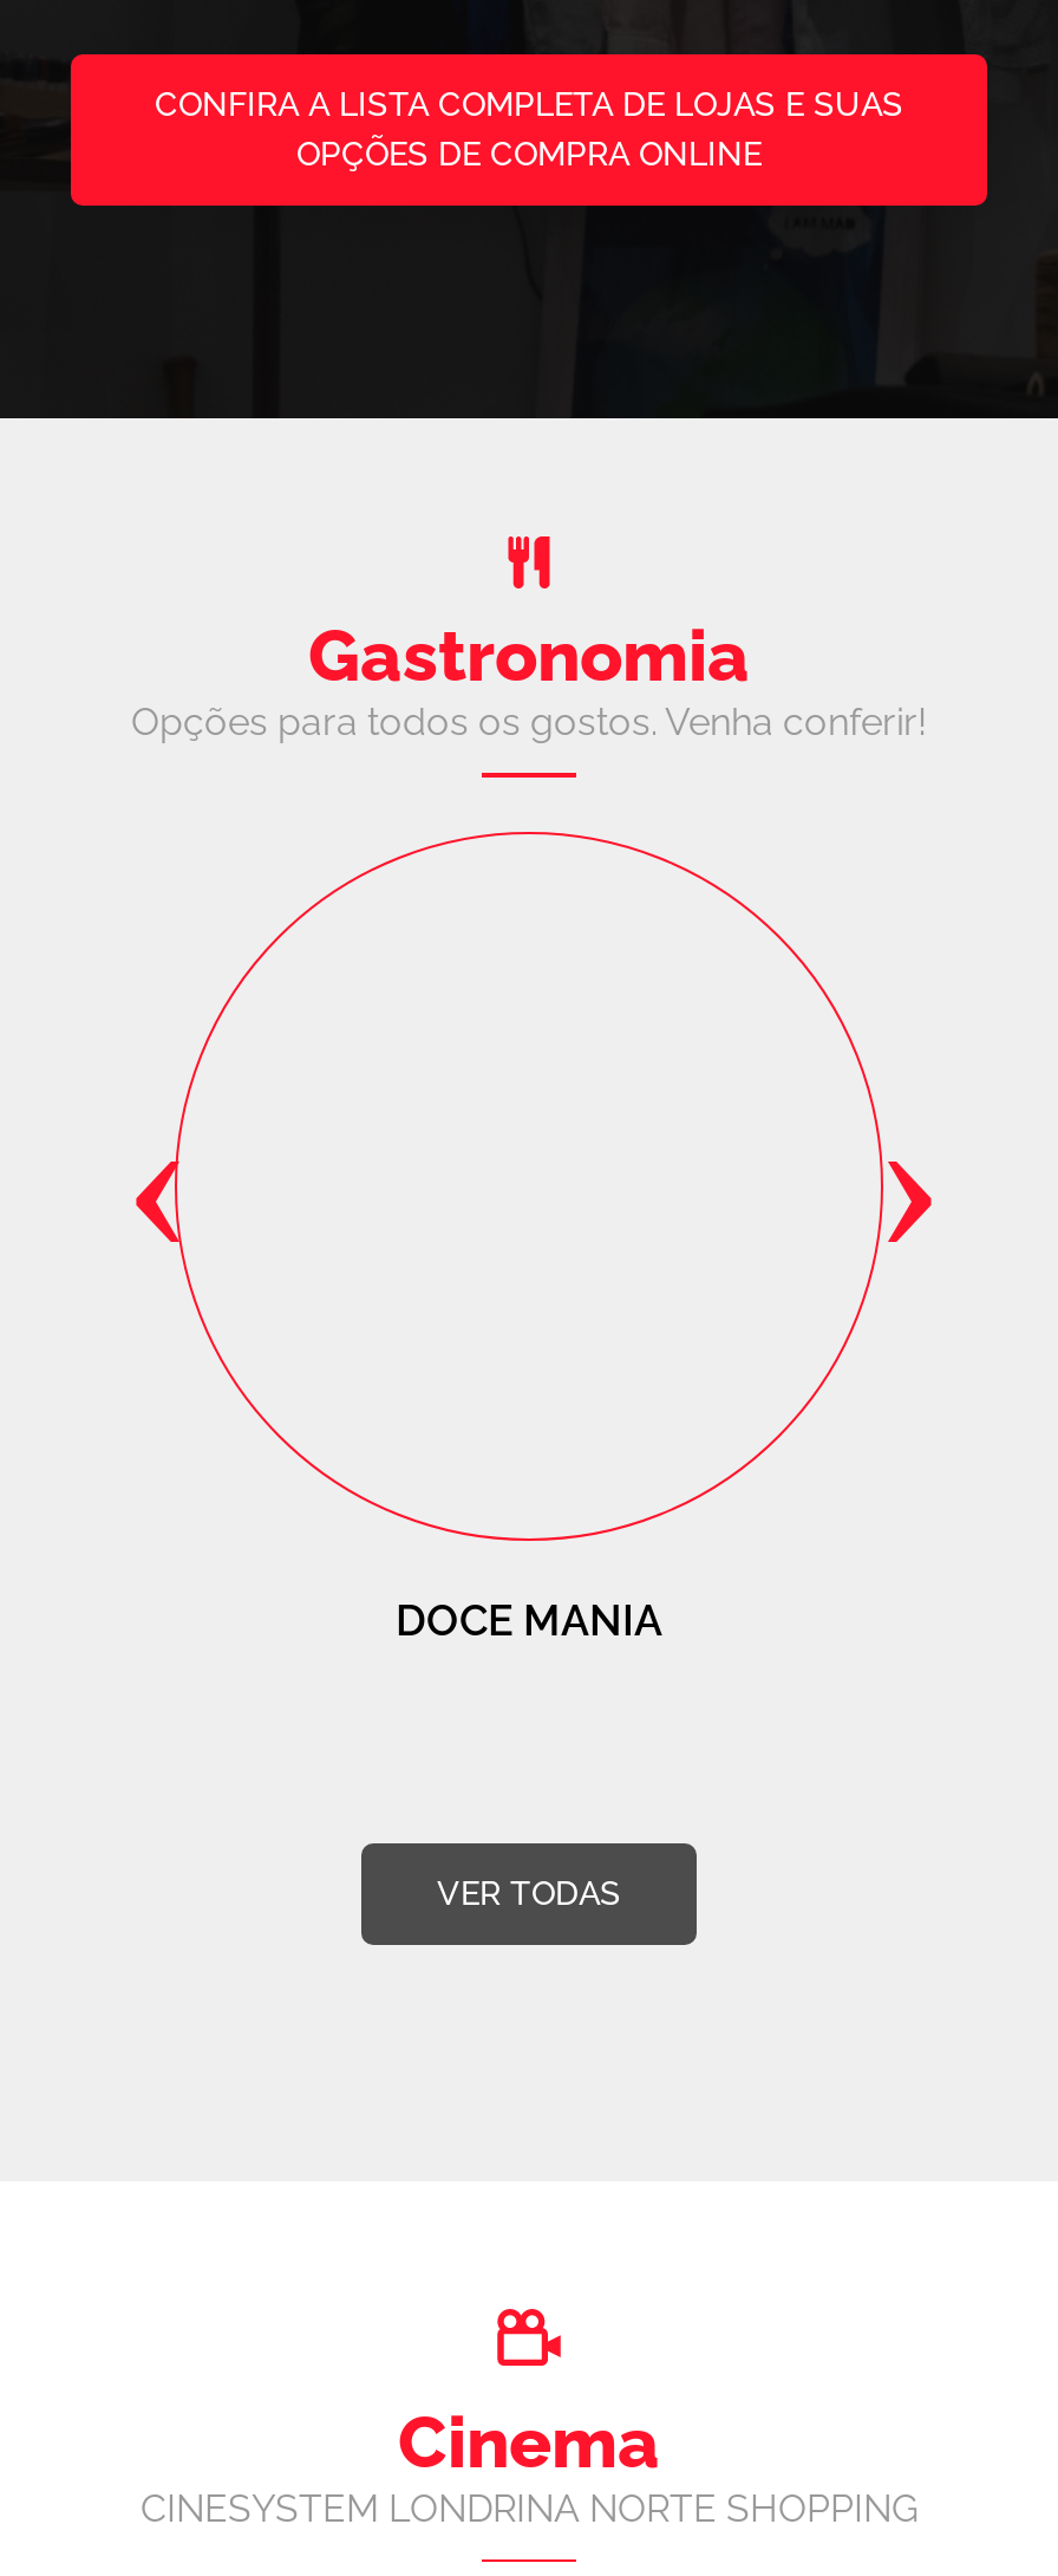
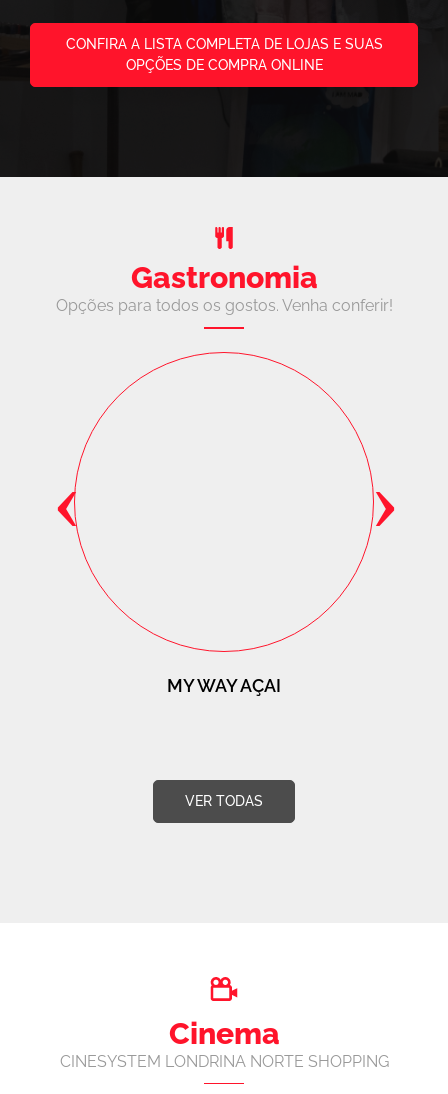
- DOCE MANIA
+ MY WAY AÇAI
